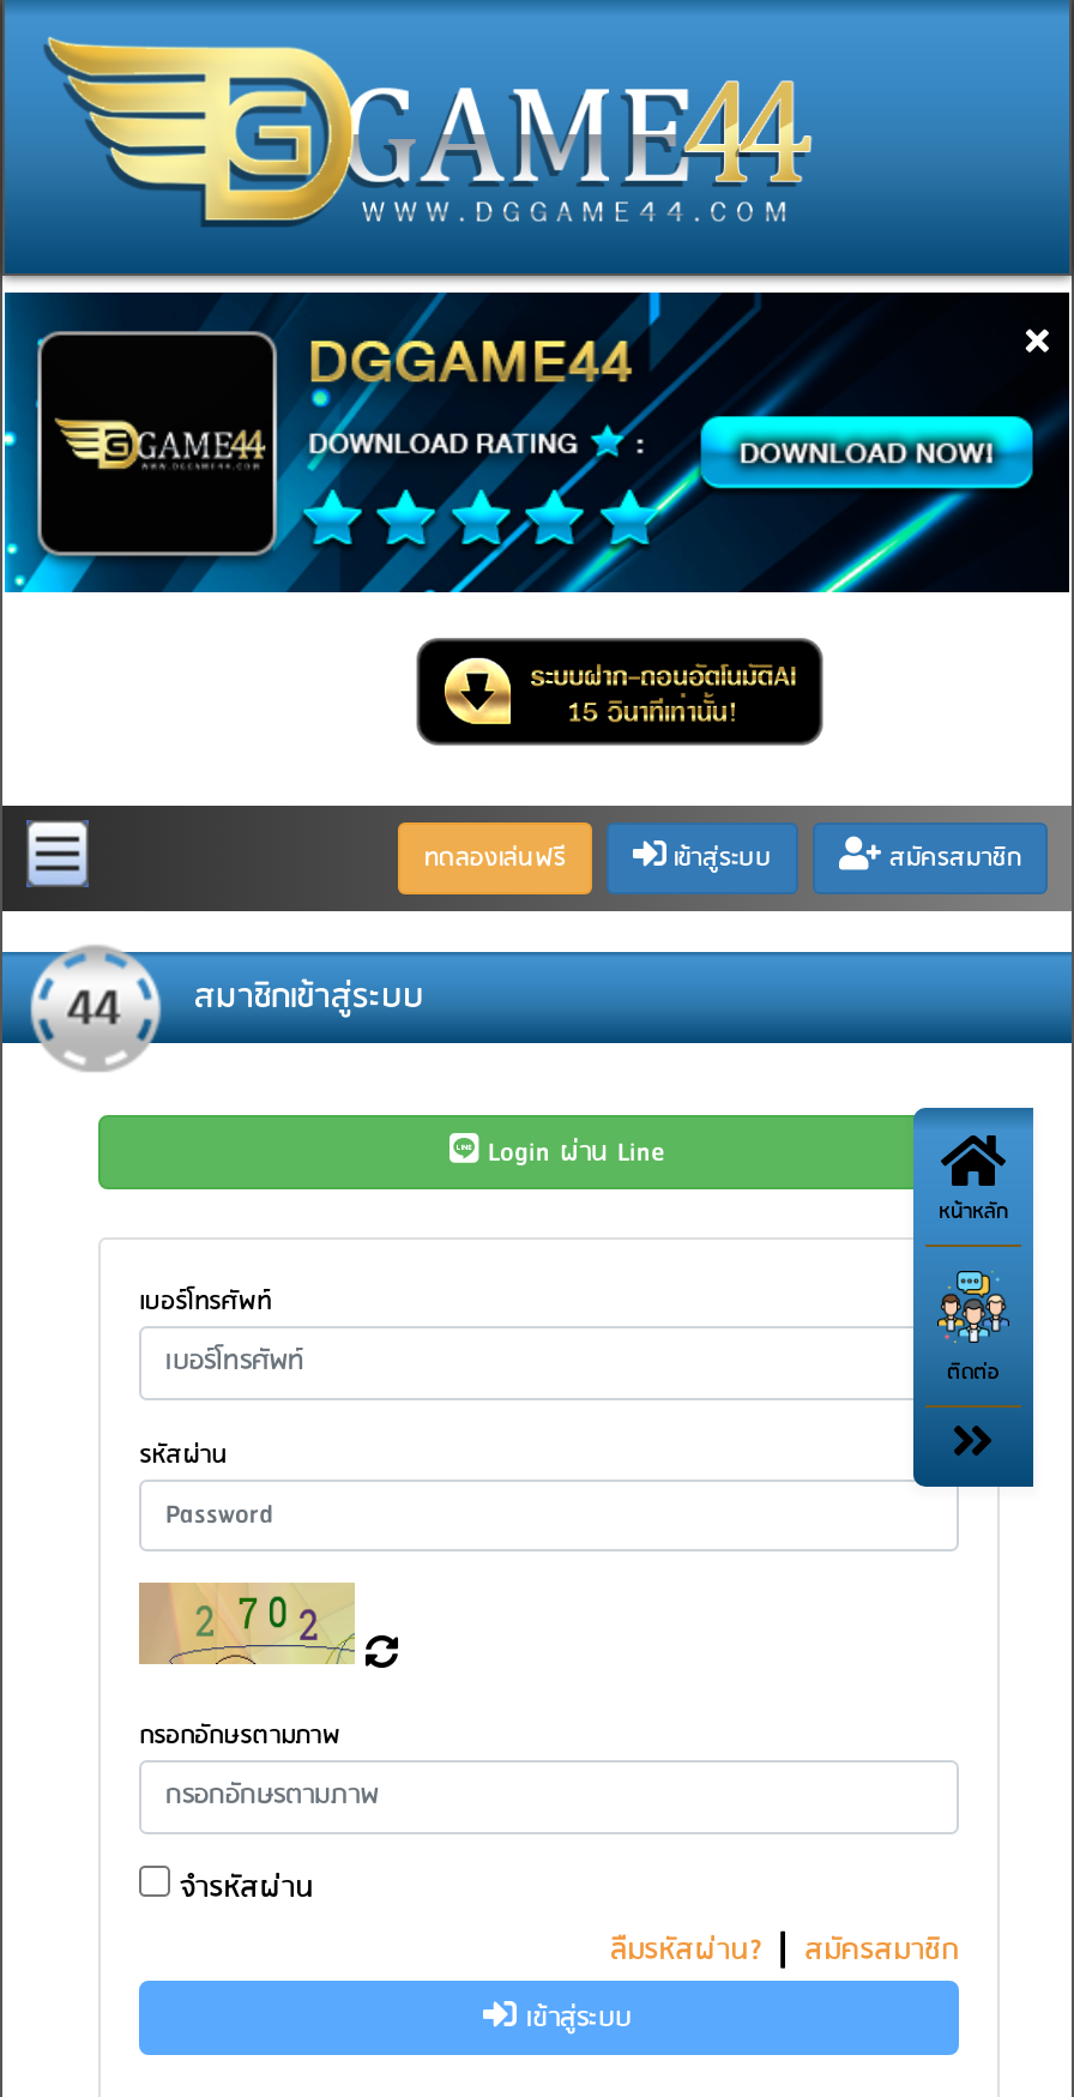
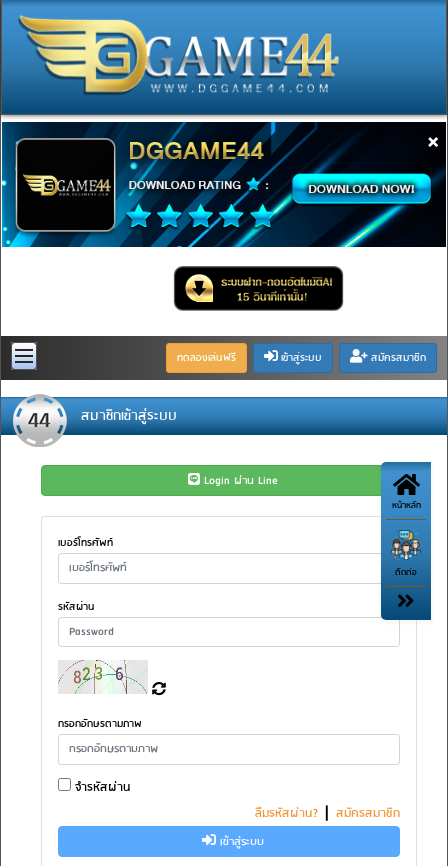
- [image]
+ [image]
